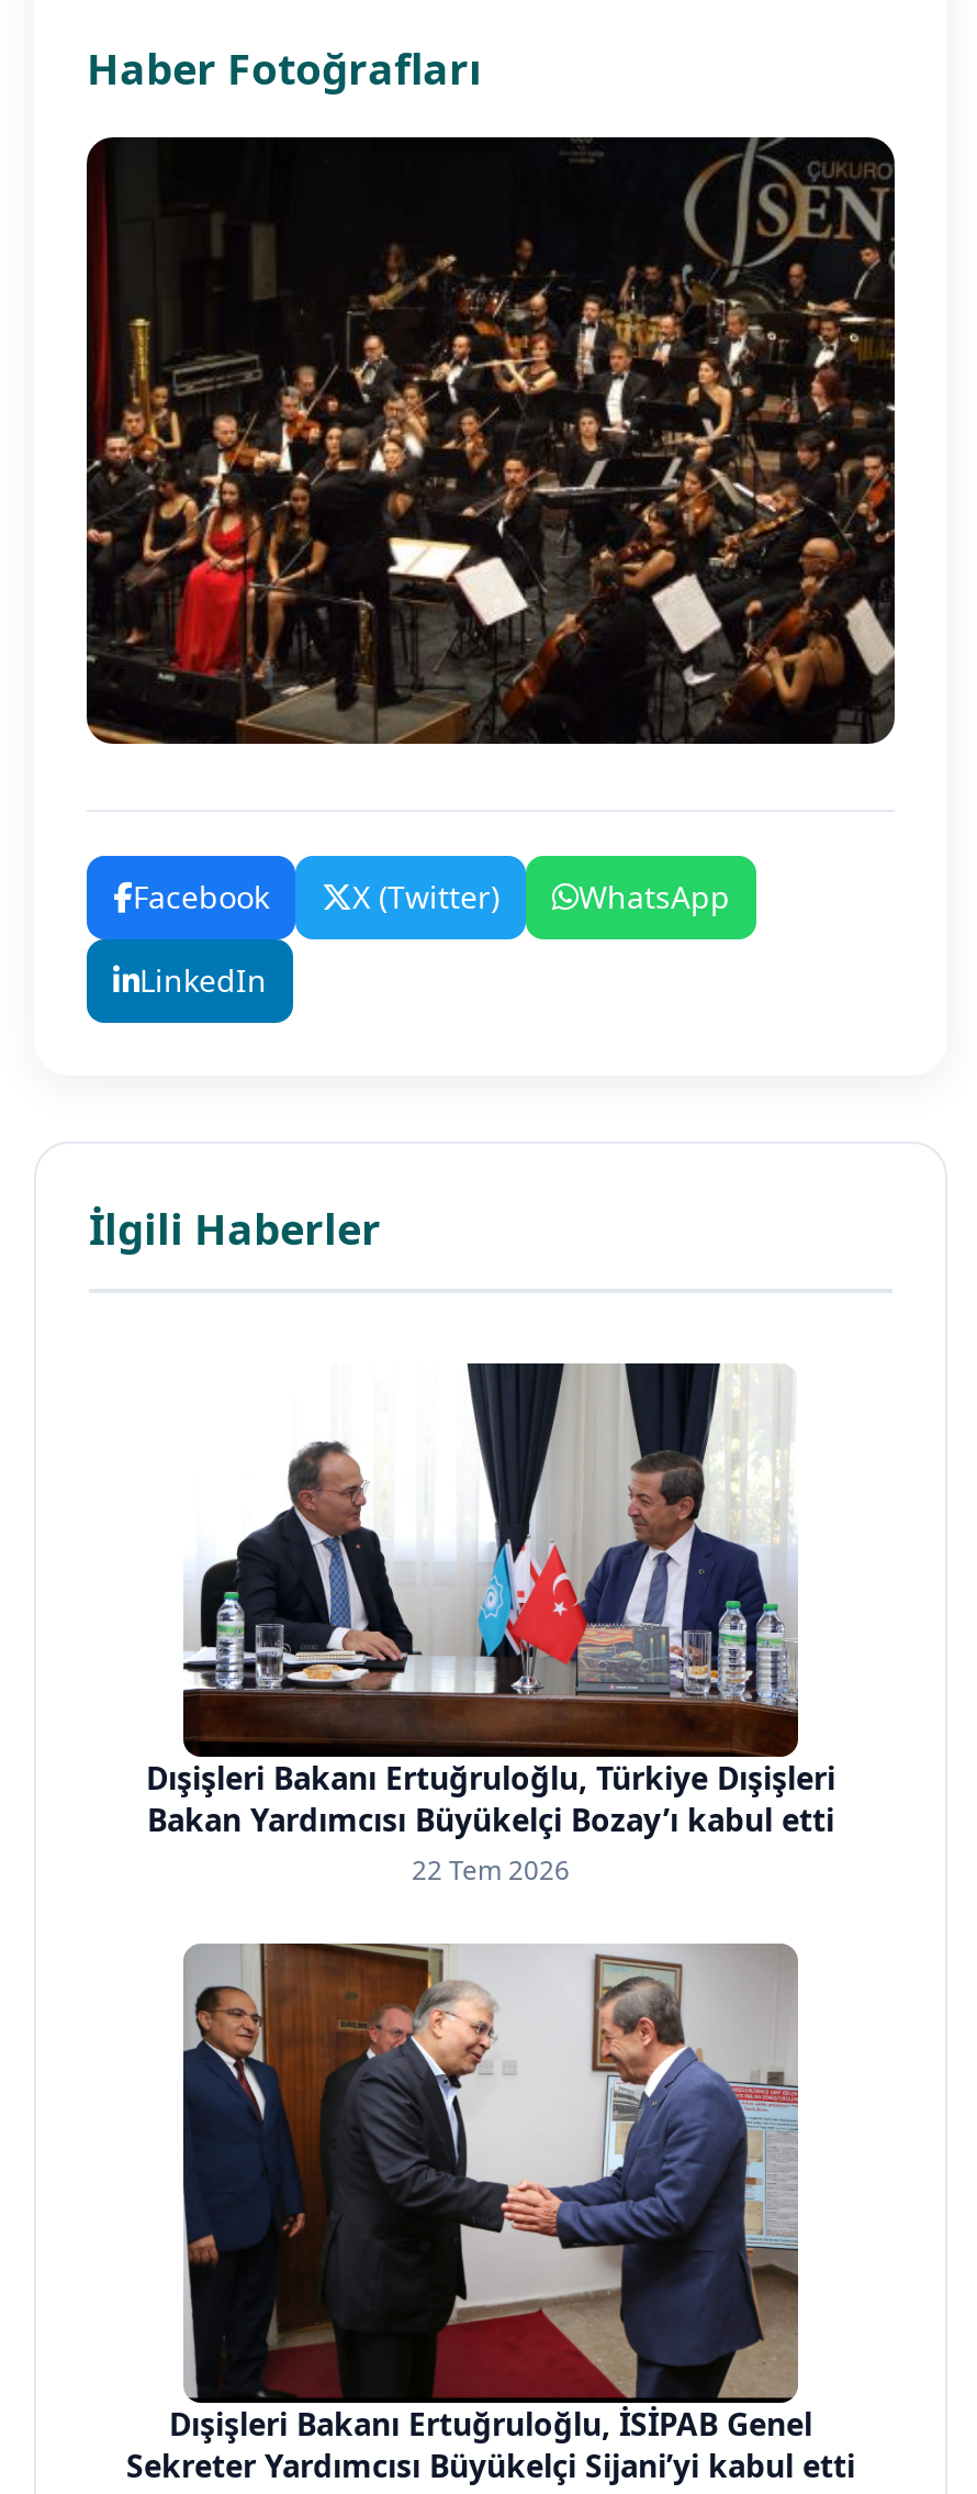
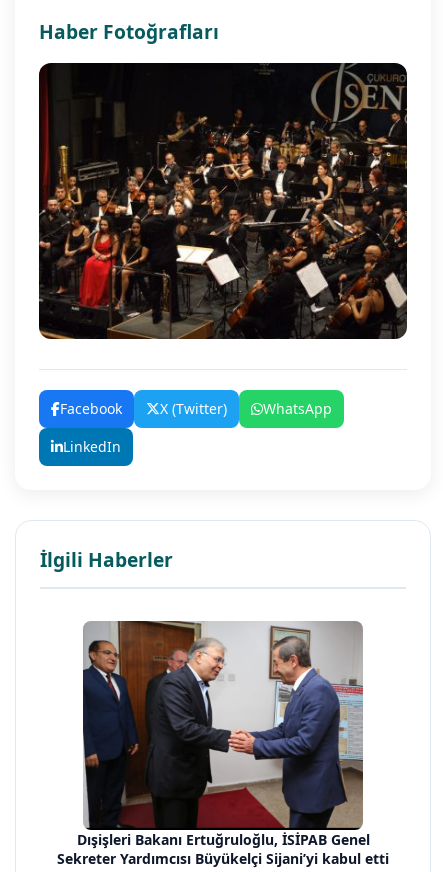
- [image]
- Dışişleri Bakanı Ertuğruloğlu, Türkiye Dışişleri
- Bakan Yardımcısı Büyükelçi Bozay’ı kabul etti
- 22 Tem 2026
